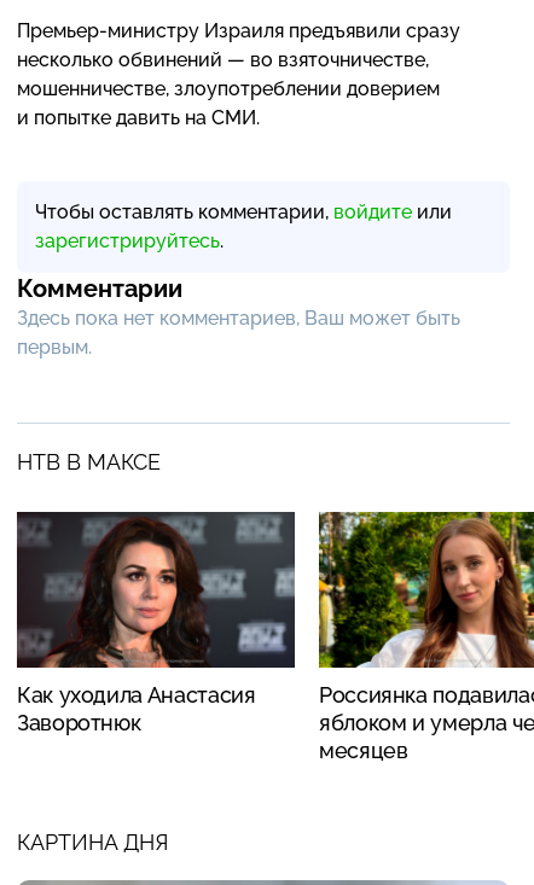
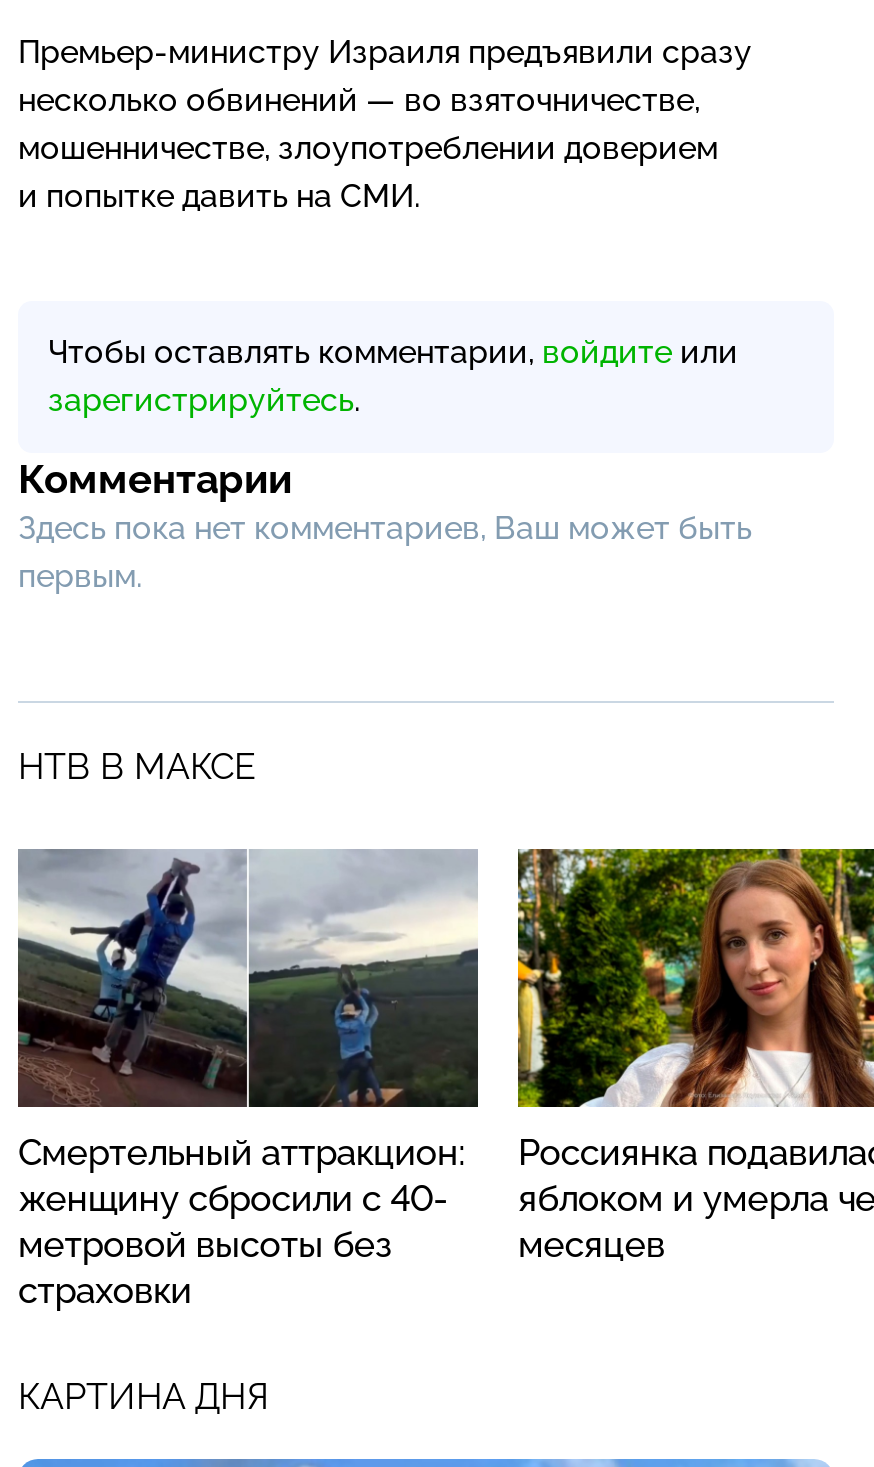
- [image]
- Как уходила Анастасия
- Заворотнюк
+ [image]
+ Смертельный аттракцион:
+ женщину сбросили с 40-
+ метровой высоты без
+ страховки
